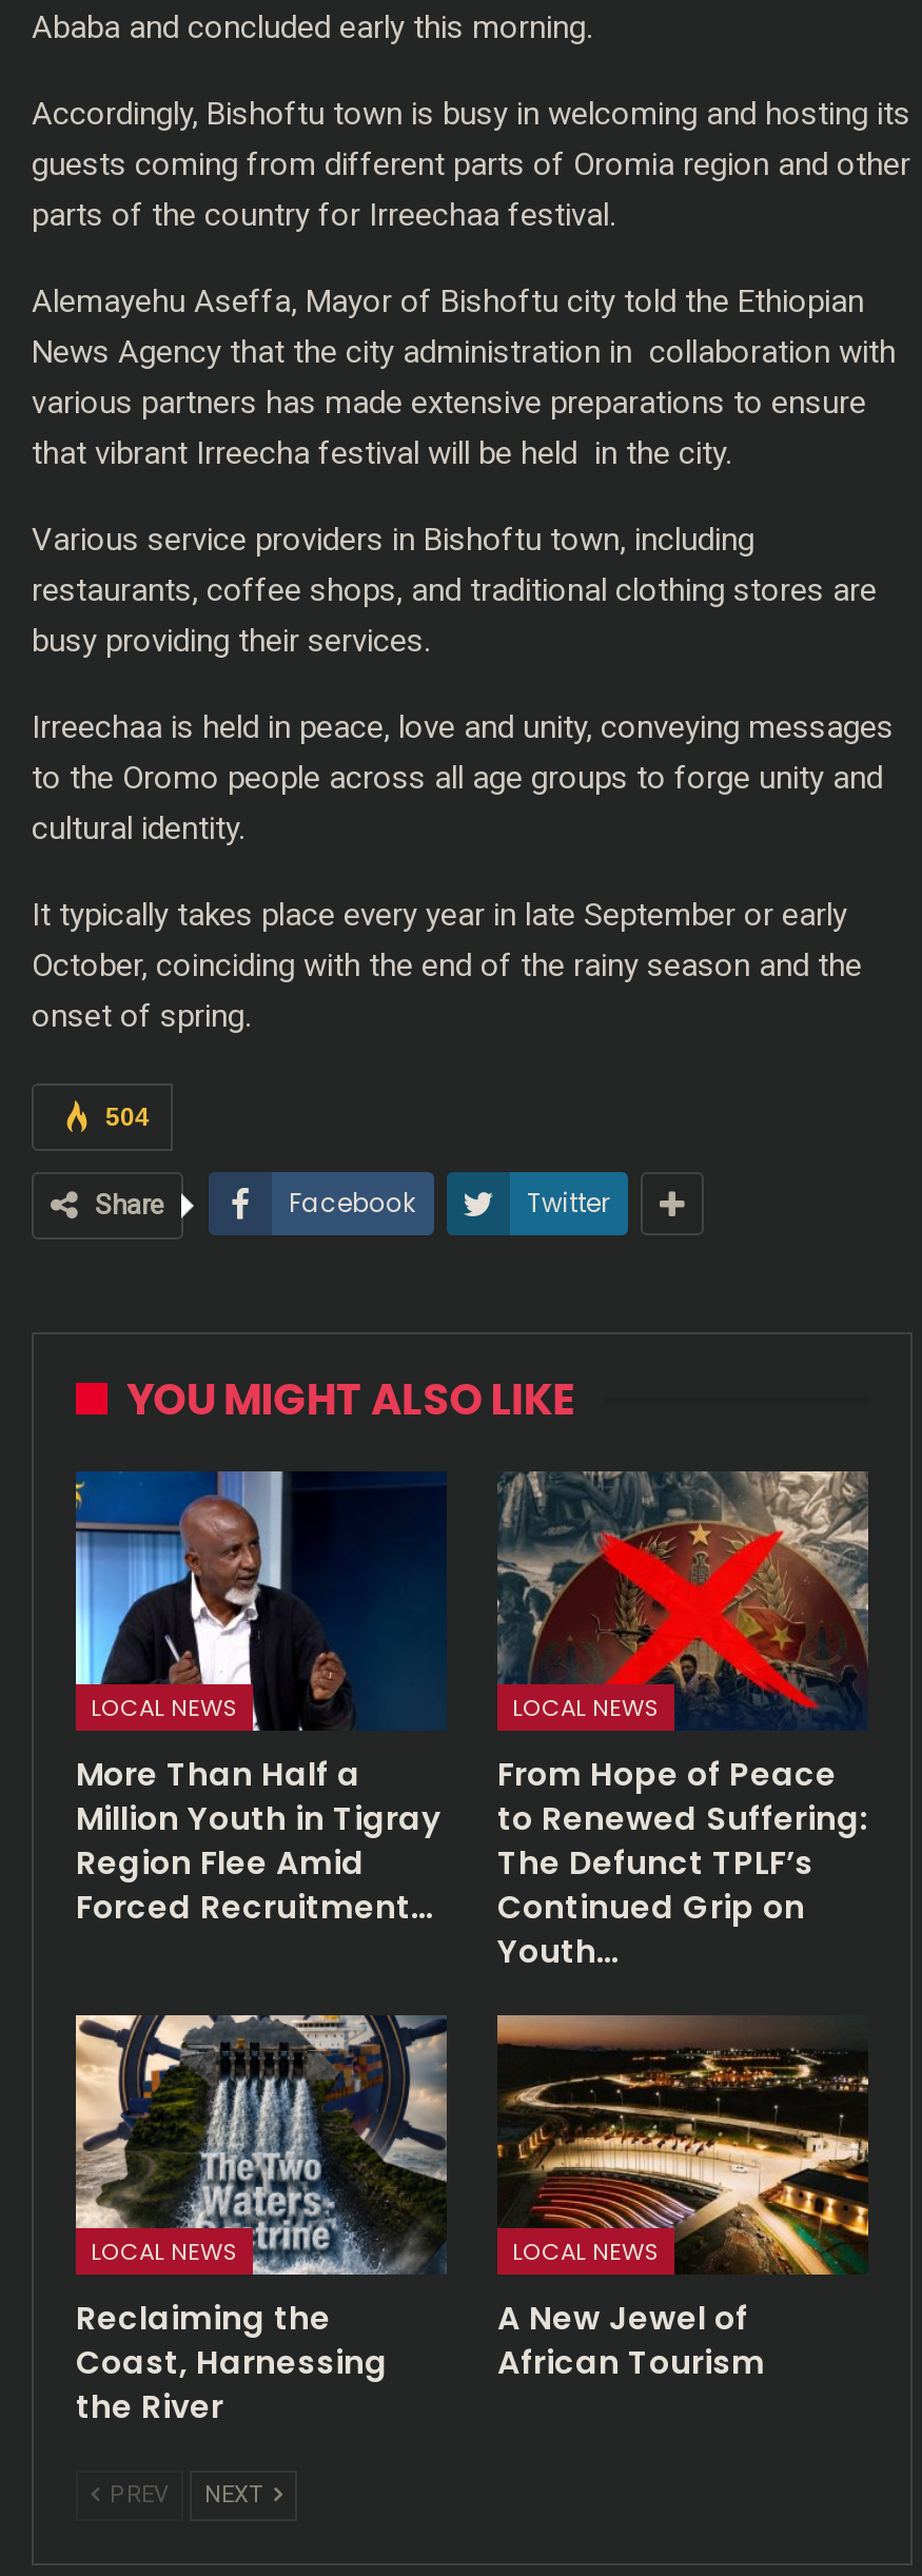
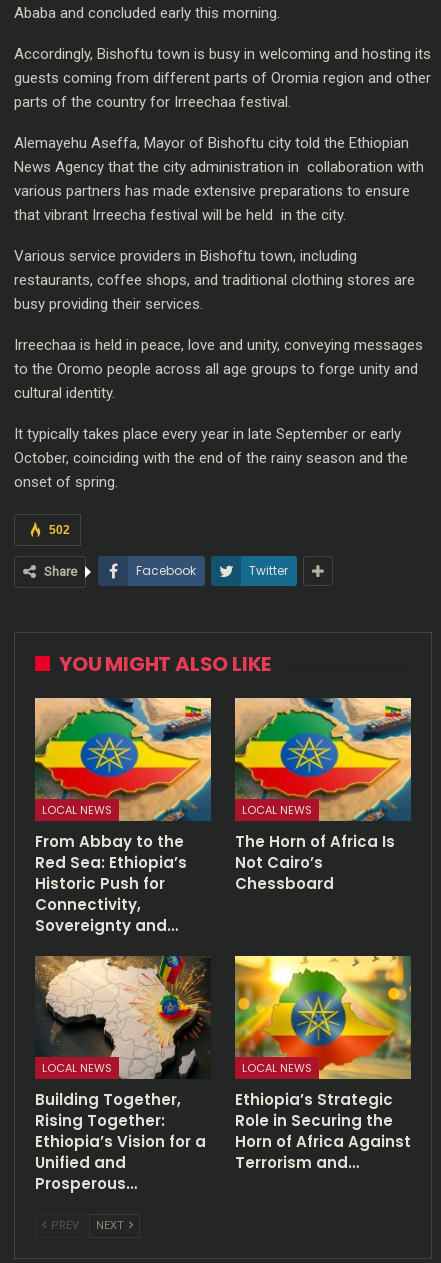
- 504
+ 502

- [image]
- More Than Half a
- Million Youth in Tigray
- Region Flee Amid
- Forced Recruitment…
+ [image]
+ From Abbay to the
+ Red Sea: Ethiopia’s
+ Historic Push for
+ Connectivity,
+ Sovereignty and…

- [image]
- From Hope of Peace
- to Renewed Suffering:
- The Defunct TPLF’s
- Continued Grip on
- Youth…
+ [image]
+ The Horn of Africa Is
+ Not Cairo’s
+ Chessboard

- [image]
- Reclaiming the
- Coast, Harnessing
- the River
+ [image]
+ Building Together,
+ Rising Together:
+ Ethiopia’s Vision for a
+ Unified and
+ Prosperous…

- [image]
- A New Jewel of
- African Tourism
+ [image]
+ Ethiopia’s Strategic
+ Role in Securing the
+ Horn of Africa Against
+ Terrorism and…
